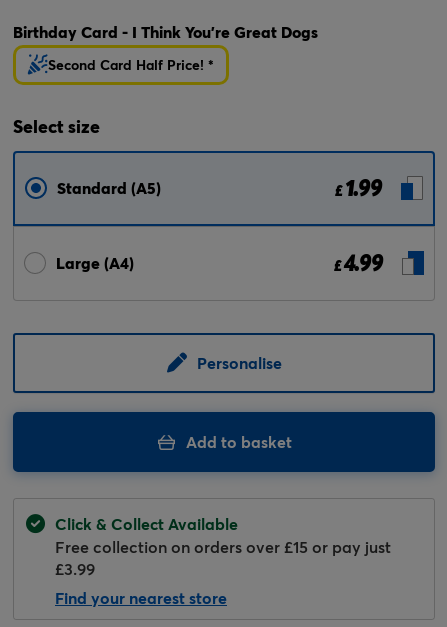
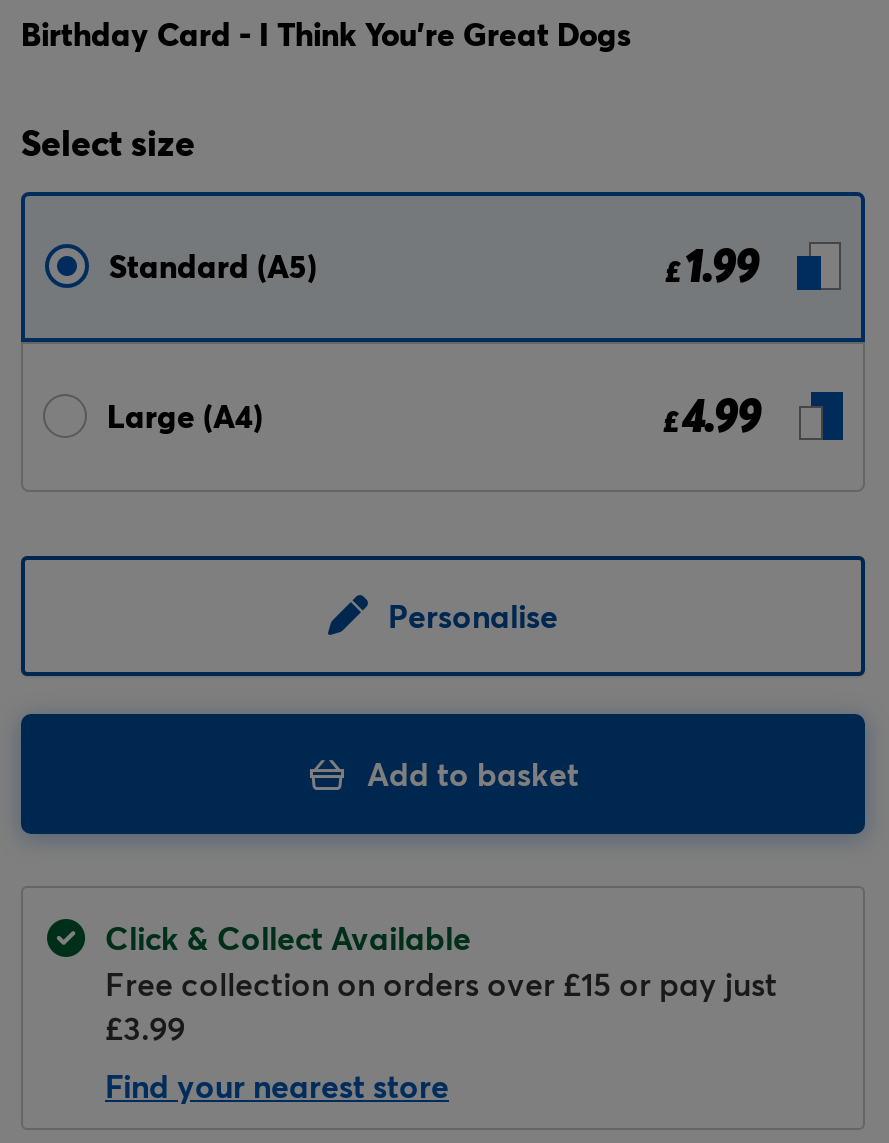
- Second Card Half Price! *
